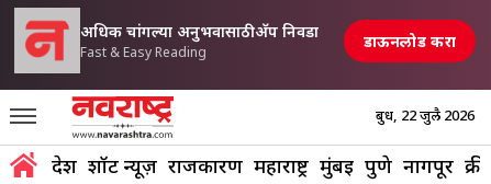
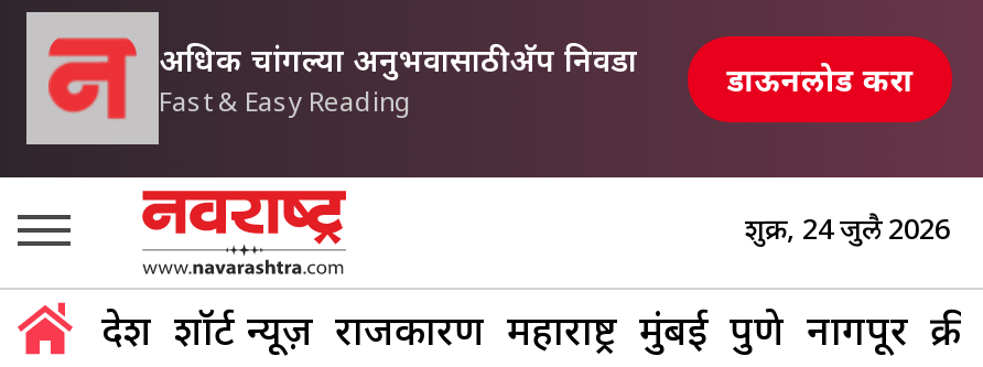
- बुध, 22 जुलै 2026
+ शुक्र, 24 जुलै 2026
